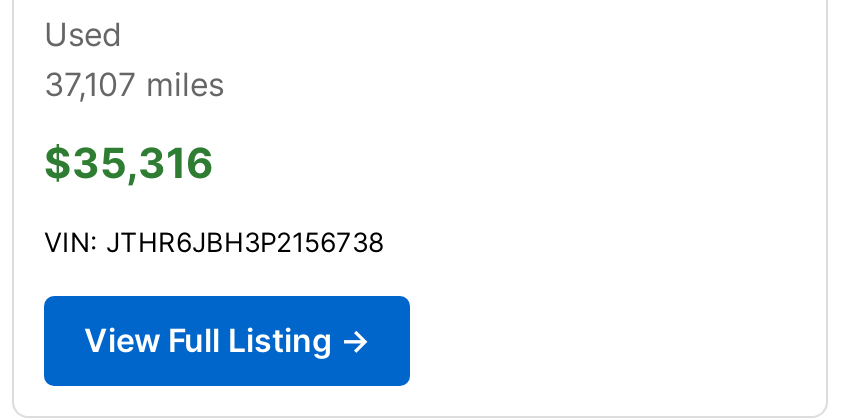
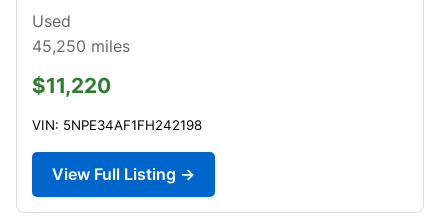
- 37,107 miles
+ 45,250 miles

- $35,316
+ $11,220

- VIN: JTHR6JBH3P2156738
+ VIN: 5NPE34AF1FH242198
